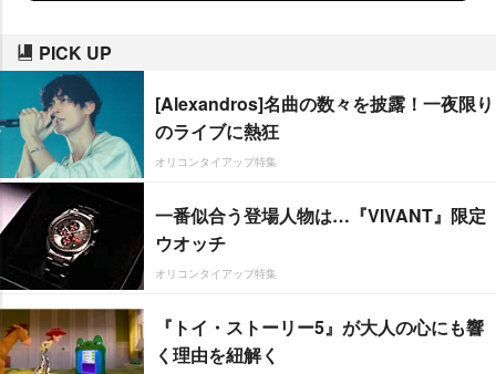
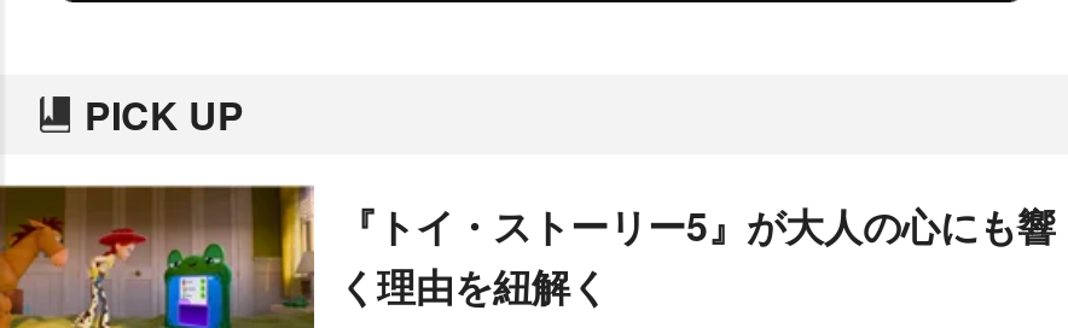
- [image]
- [Alexandros]名曲の数々を披露！一夜限り
- のライブに熱狂
- オリコンタイアップ特集
- 一番似合う登場人物は…『VIVANT』限定
- ウオッチ
- オリコンタイアップ特集
